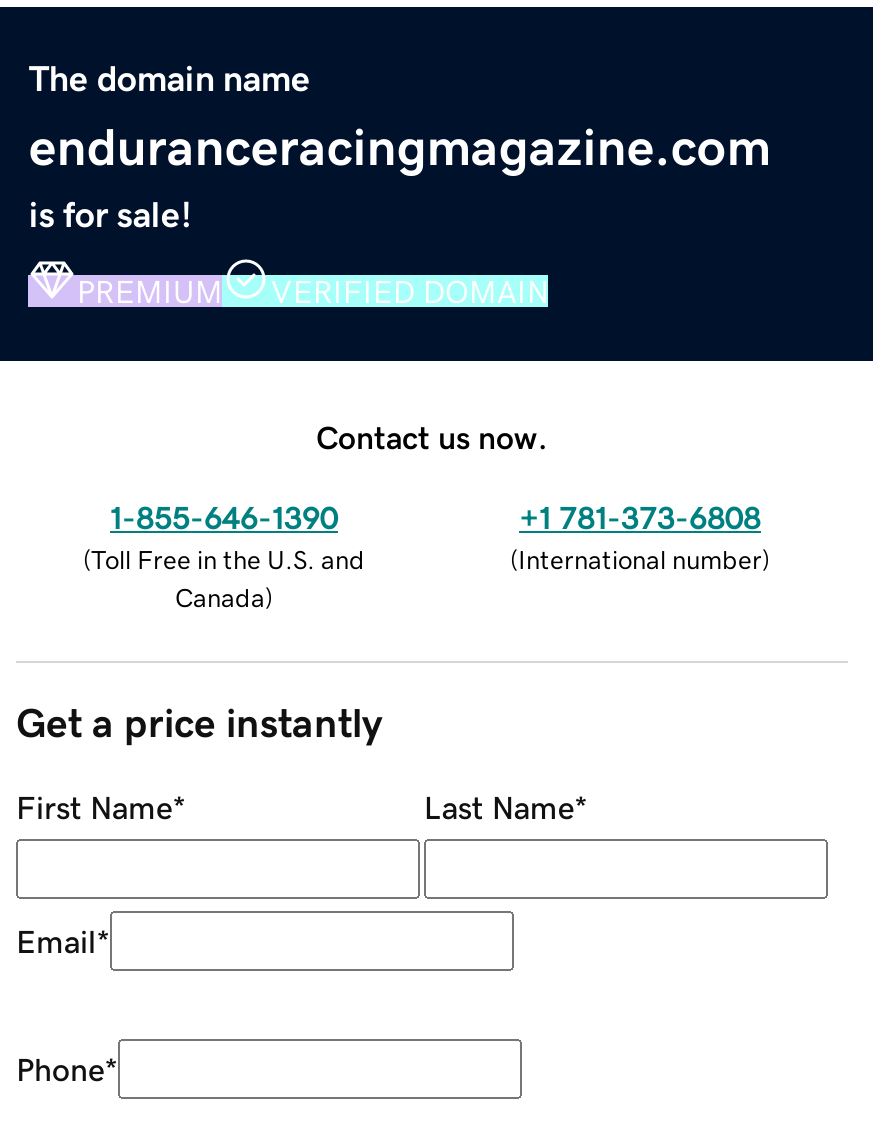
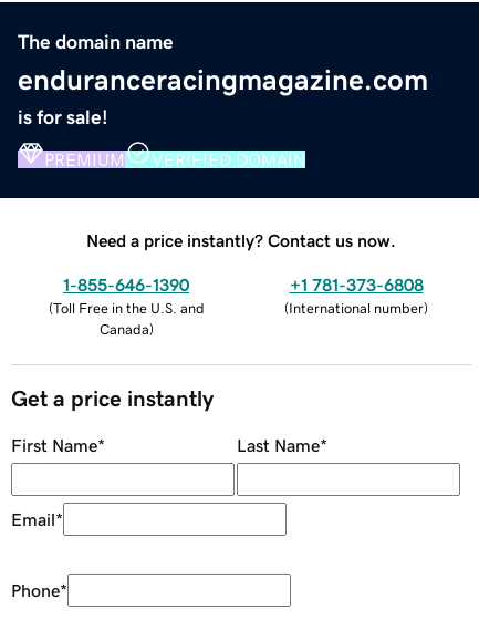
- Contact us now.
+ Need a price instantly? Contact us now.
